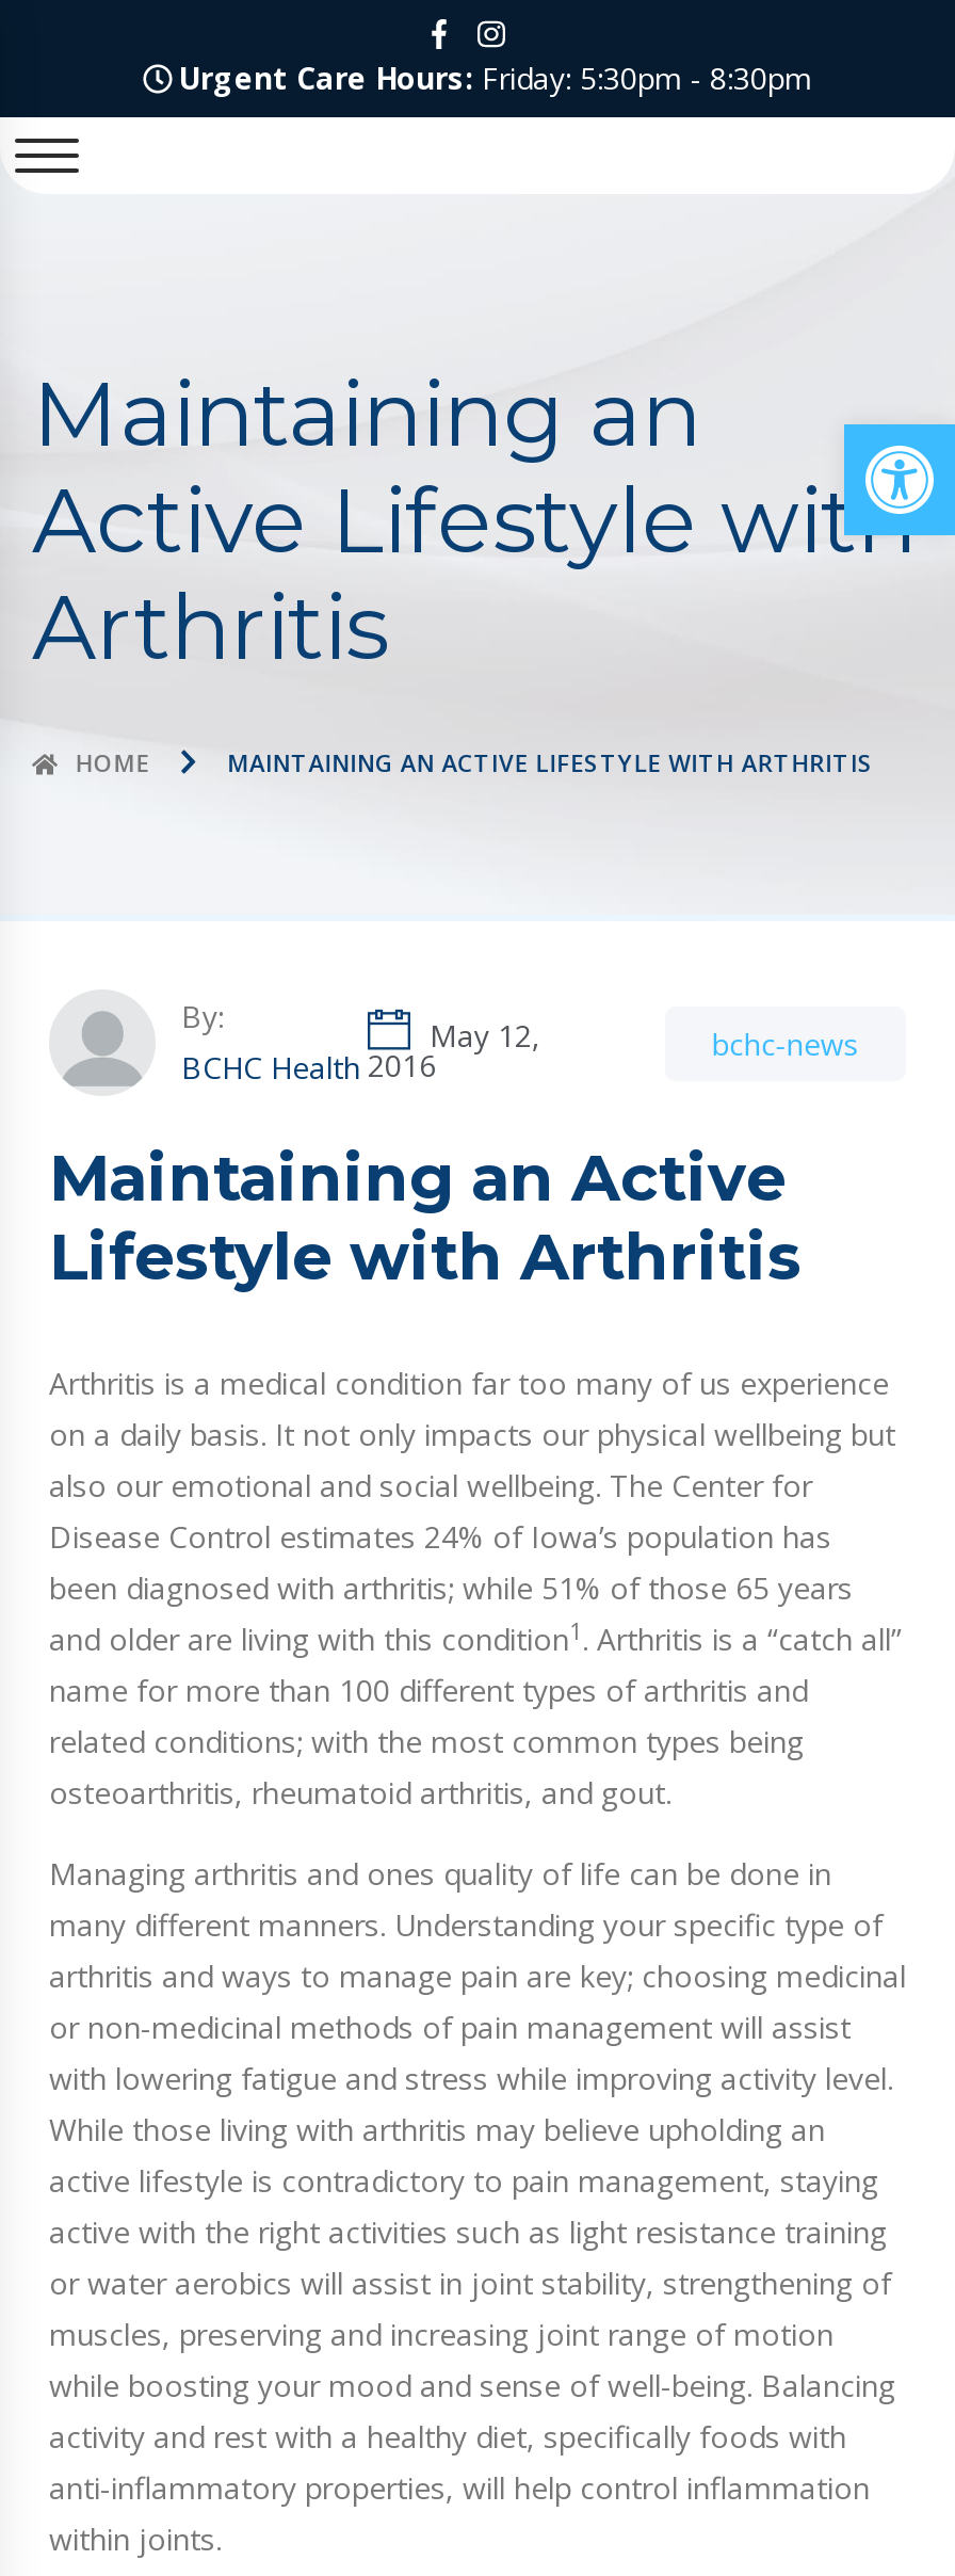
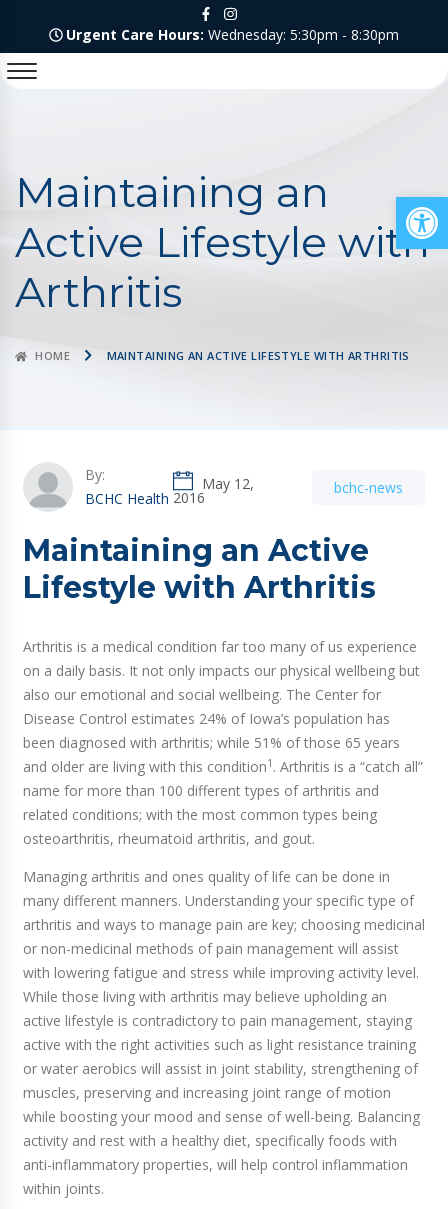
- Urgent Care Hours: Friday: 5:30pm - 8:30pm
+ Urgent Care Hours: Wednesday: 5:30pm - 8:30pm
